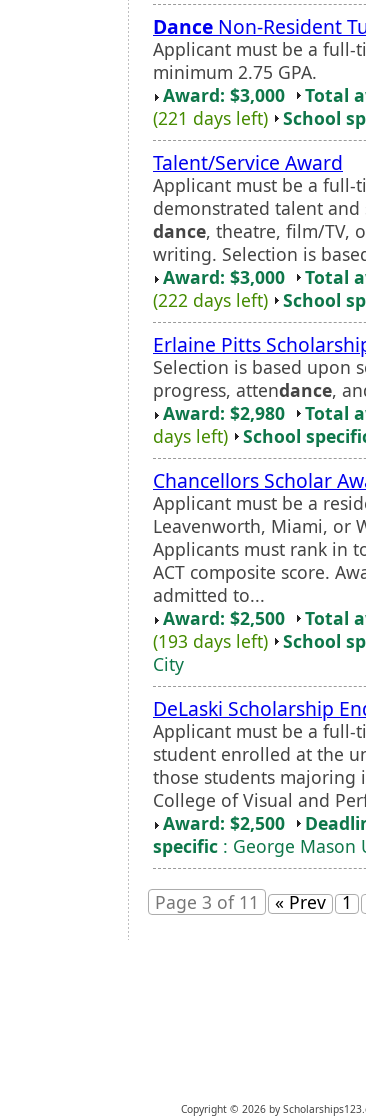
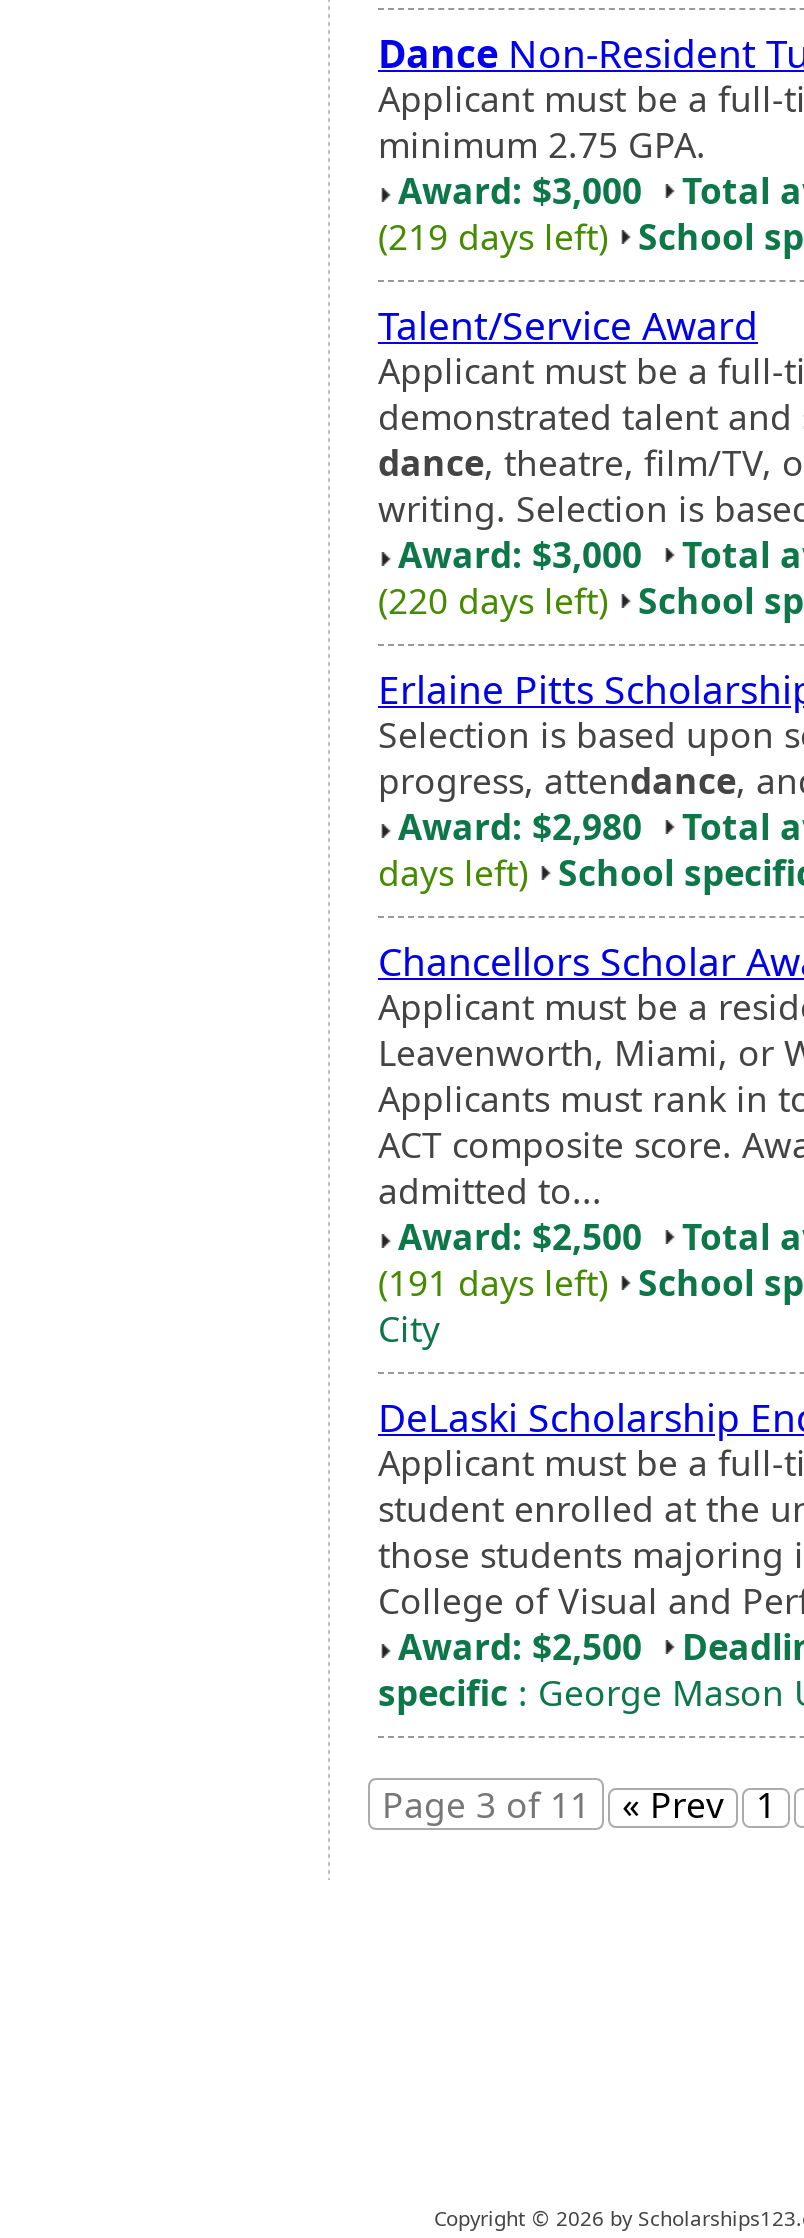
- (221 days left)
+ (219 days left)

- (222 days left)
+ (220 days left)

- (193 days left)
+ (191 days left)
